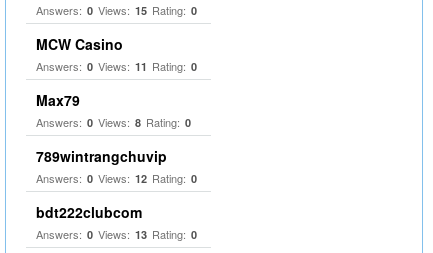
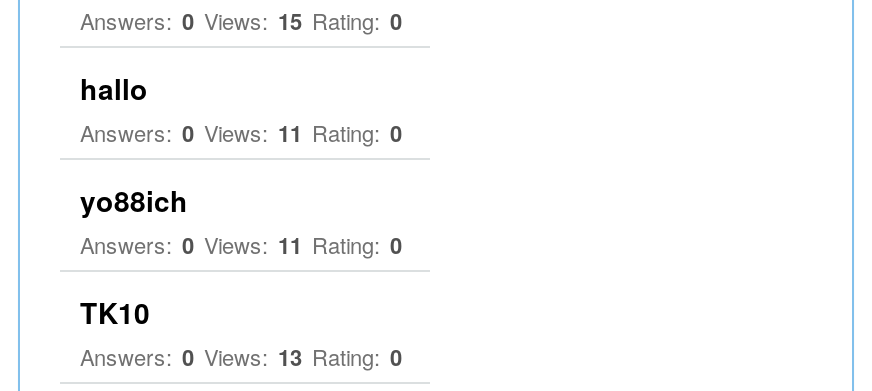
- MCW Casino
+ hallo

- Max79
- Answers: 0 Views: 8 Rating: 0
- 789wintrangchuvip
- Answers: 0 Views: 12 Rating: 0
- bdt222clubcom
+ yo88ich
+ Answers: 0 Views: 11 Rating: 0
+ TK10
